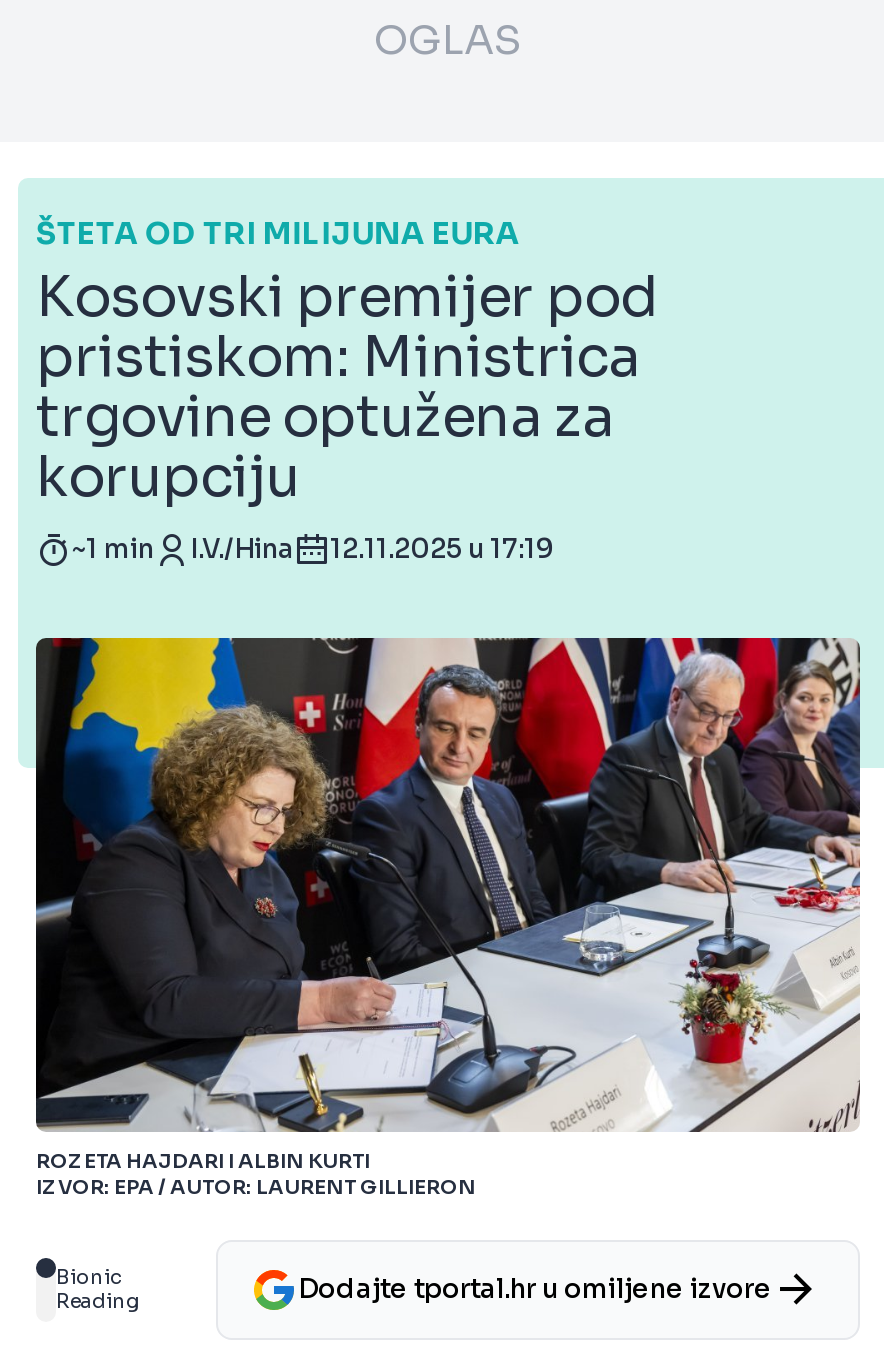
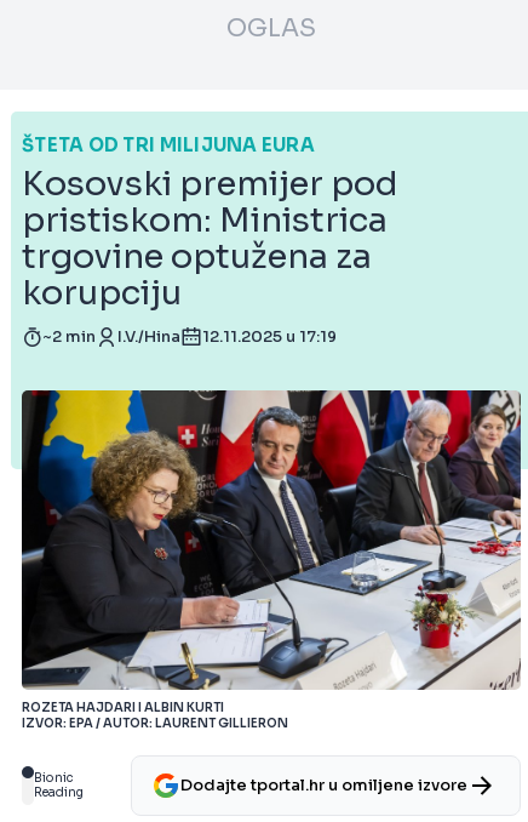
- ~1 min I.V./Hina 12.11.2025 u 17:19
+ ~2 min I.V./Hina 12.11.2025 u 17:19
